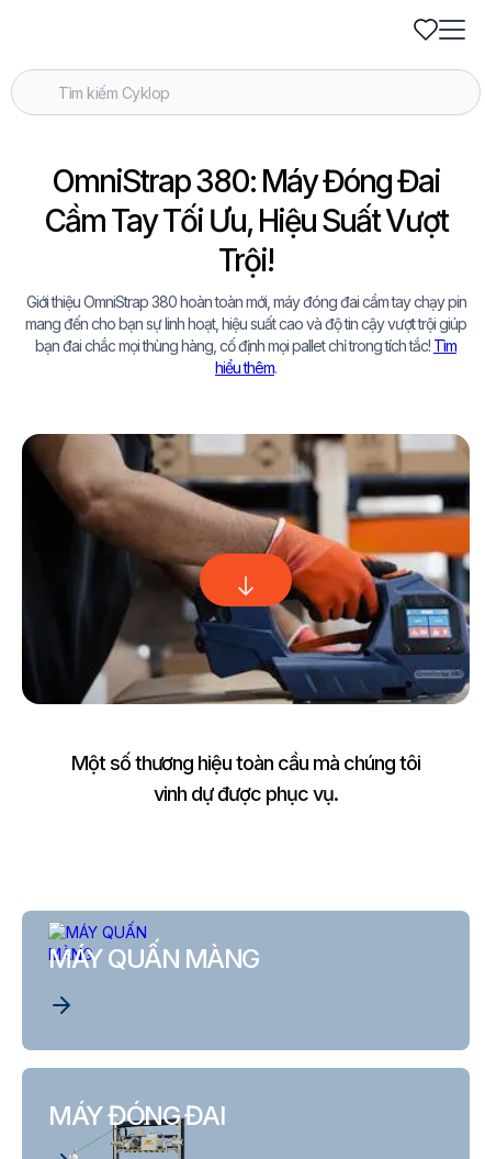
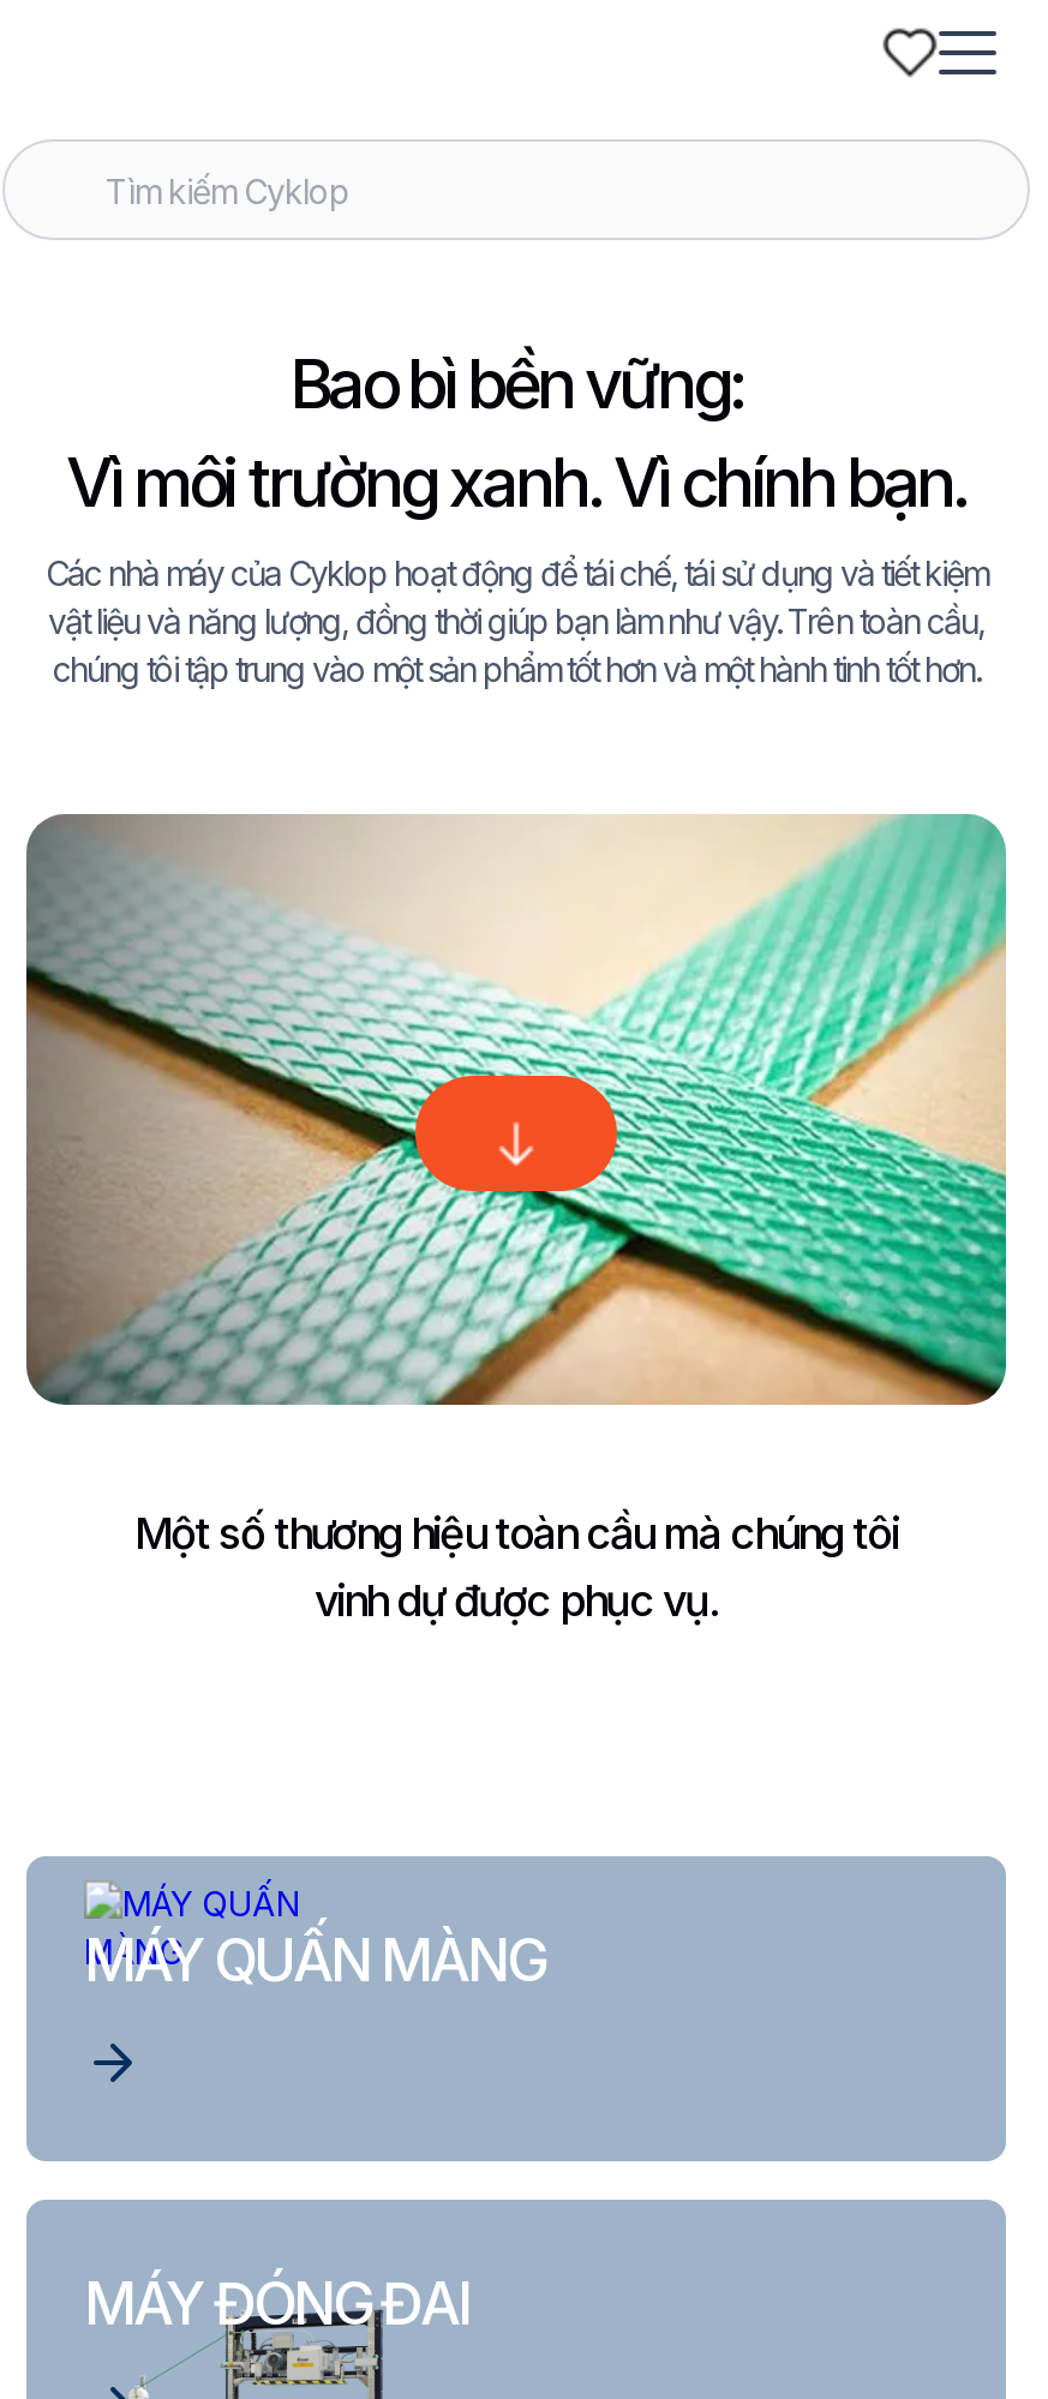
- OmniStrap 380: Máy Đóng Đai
- Cầm Tay Tối Ưu, Hiệu Suất Vượt
- Trội!
- Giới thiệu OmniStrap 380 hoàn toàn mới, máy đóng đai cầm tay chạy pin
- mang đến cho bạn sự linh hoạt, hiệu suất cao và độ tin cậy vượt trội giúp
- bạn đai chắc mọi thùng hàng, cố định mọi pallet chỉ trong tích tắc! Tìm
- hiểu thêm
+ Bao bì bền vững:
+ Vì môi trường xanh. Vì chính bạn.
+ Các nhà máy của Cyklop hoạt động để tái chế, tái sử dụng và tiết kiệm
+ vật liệu và năng lượng, đồng thời giúp bạn làm như vậy. Trên toàn cầu,
+ chúng tôi tập trung vào một sản phẩm tốt hơn và một hành tinh tốt hơn.

- [image]
+ [image]
